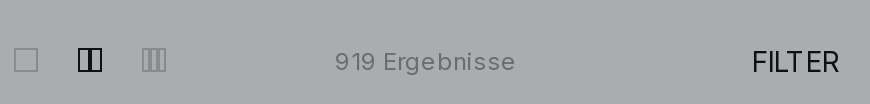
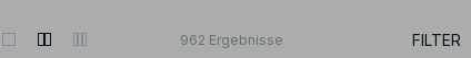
- 919 Ergebnisse
+ 962 Ergebnisse
